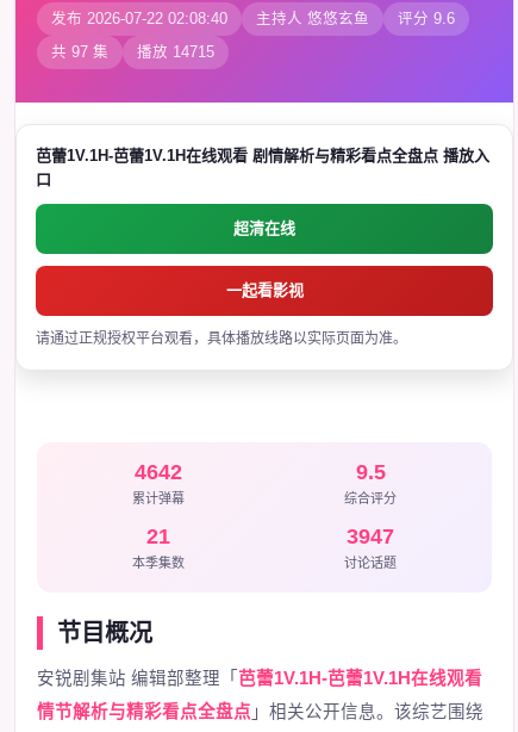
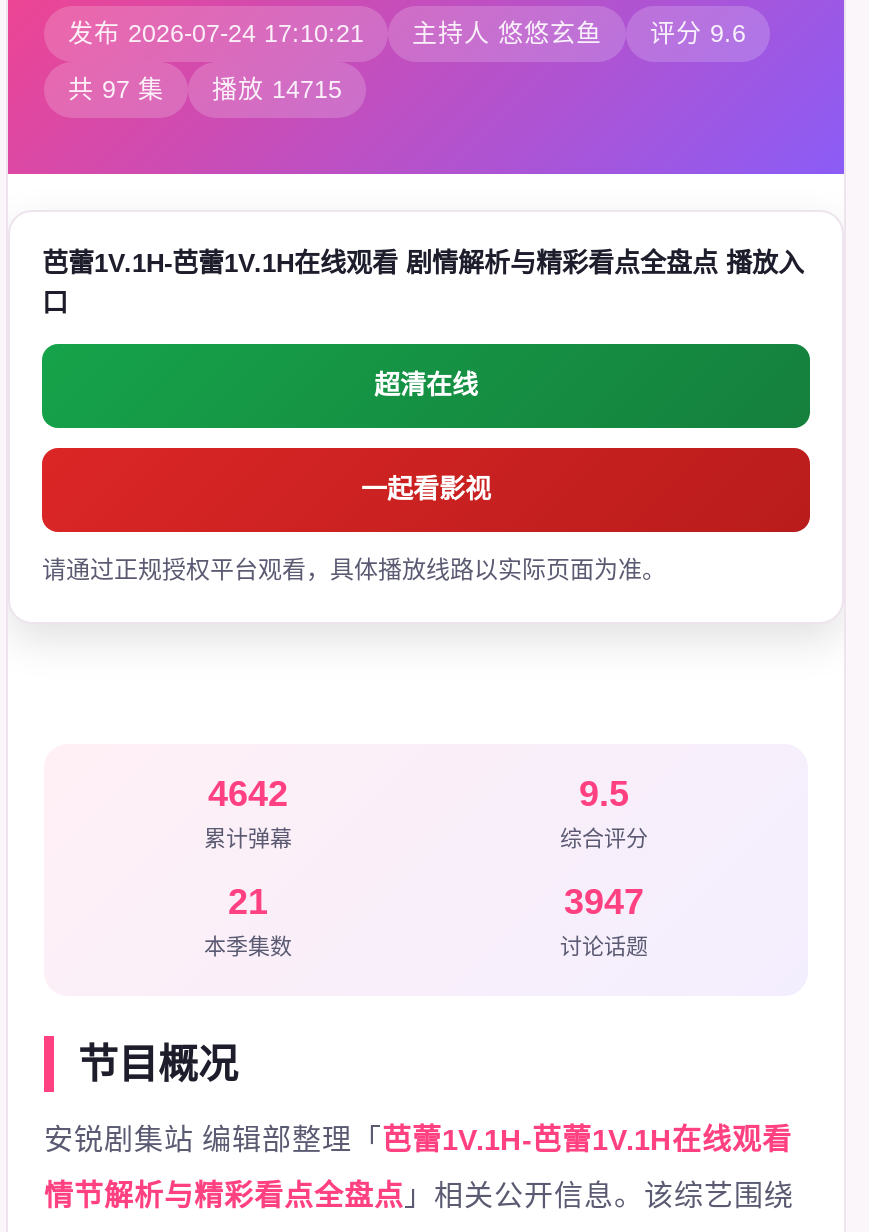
- 发布 2026-07-22 02:08:40 主持人 悠悠玄鱼 评分 9.6
+ 发布 2026-07-24 17:10:21 主持人 悠悠玄鱼 评分 9.6
